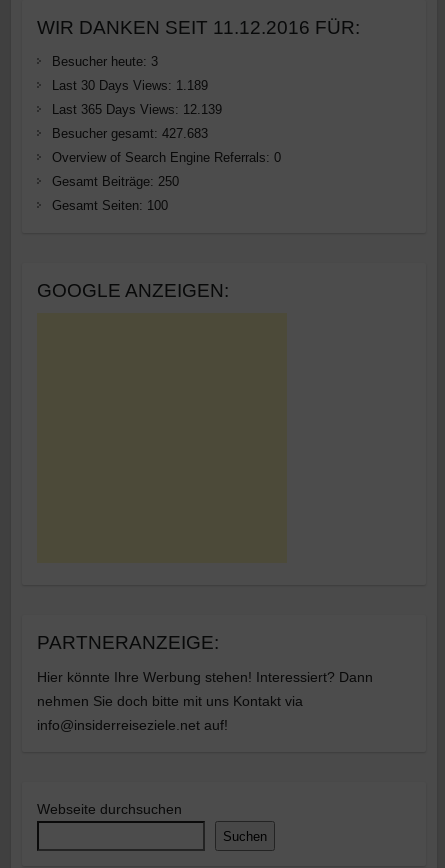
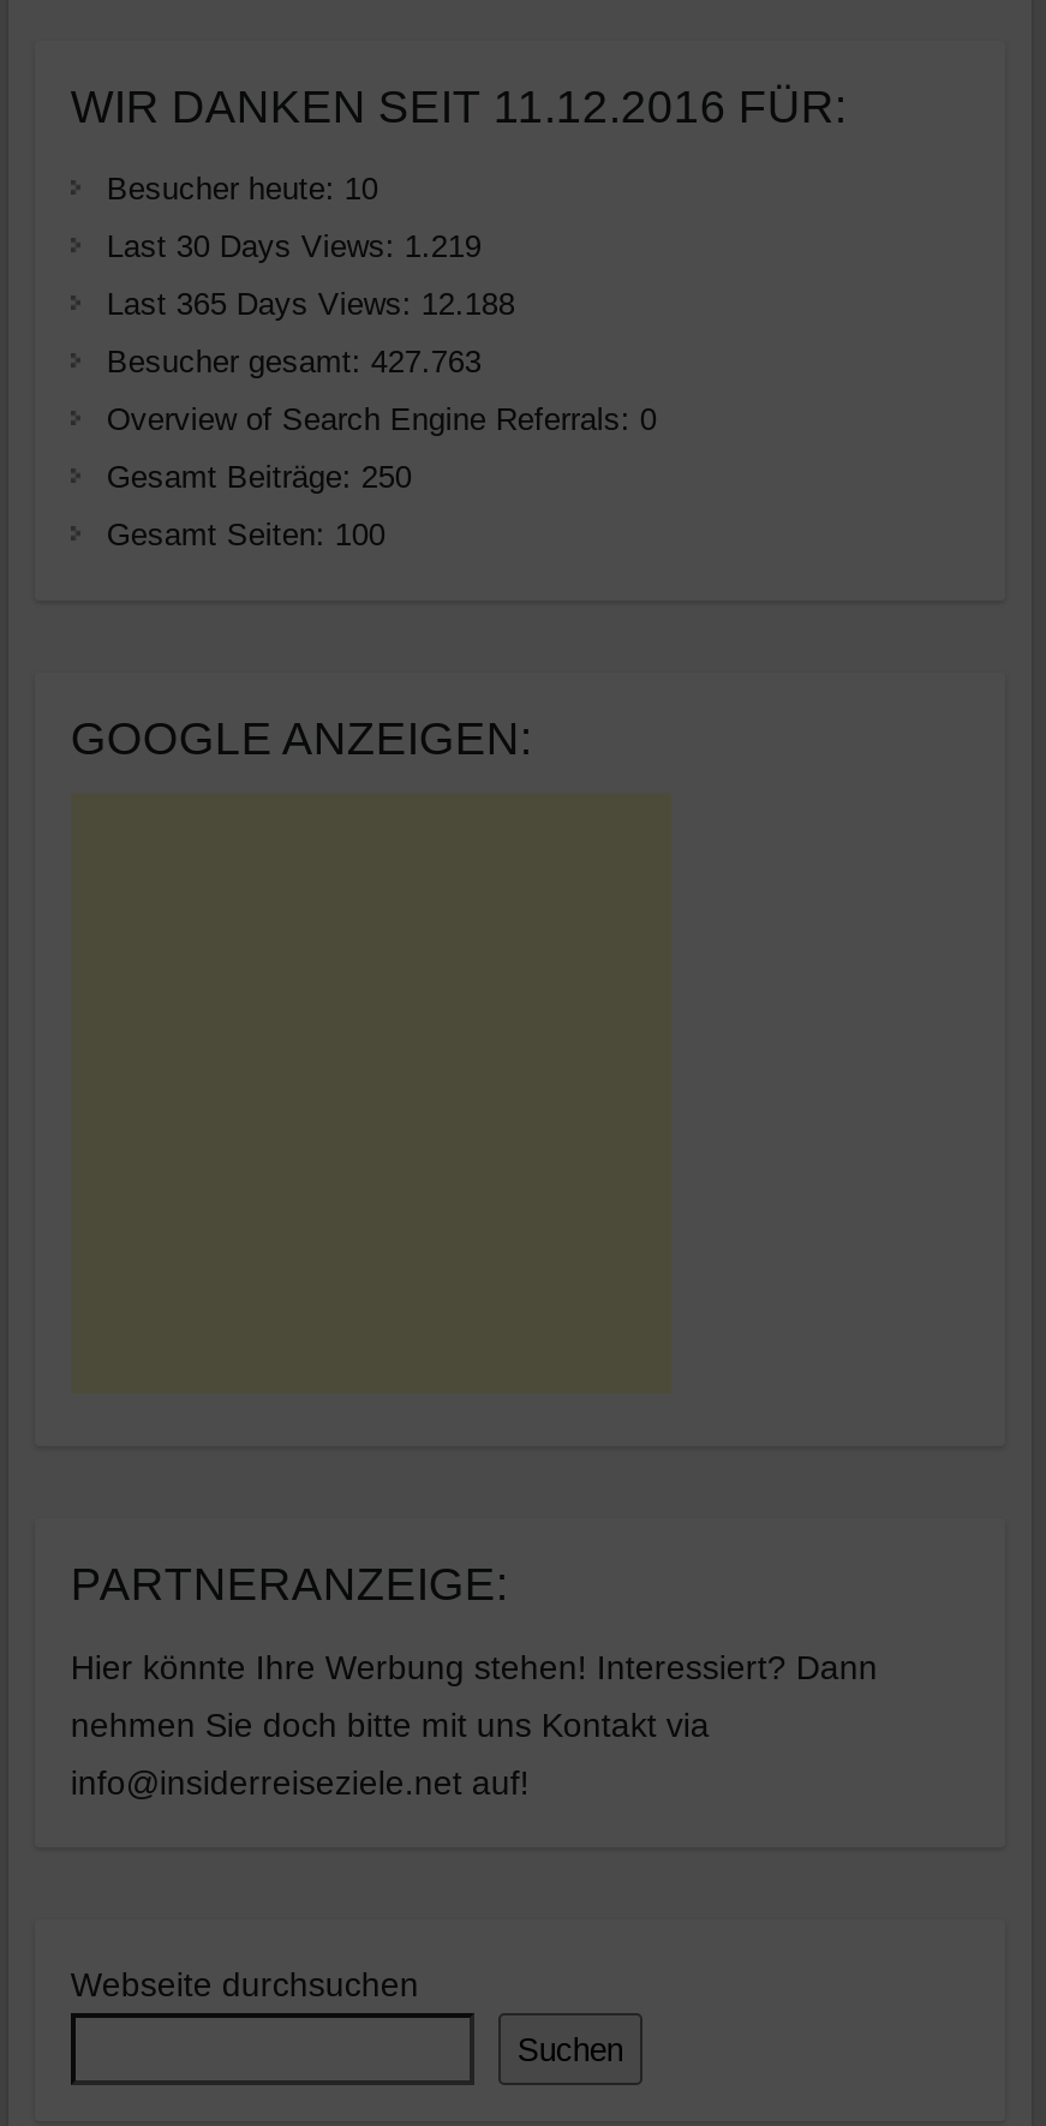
- Besucher heute: 3
+ Besucher heute: 10

- Last 30 Days Views: 1.189
+ Last 30 Days Views: 1.219

- Last 365 Days Views: 12.139
+ Last 365 Days Views: 12.188

- Besucher gesamt: 427.683
+ Besucher gesamt: 427.763
